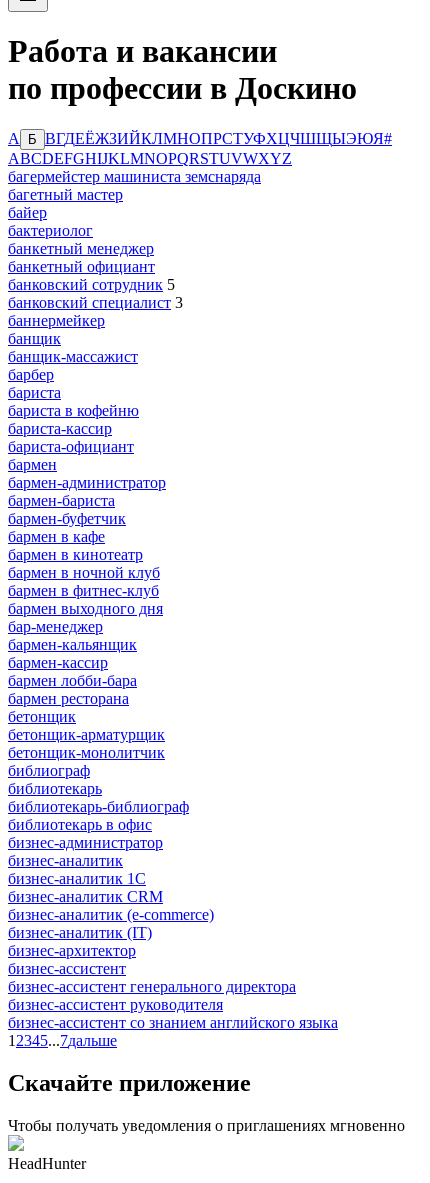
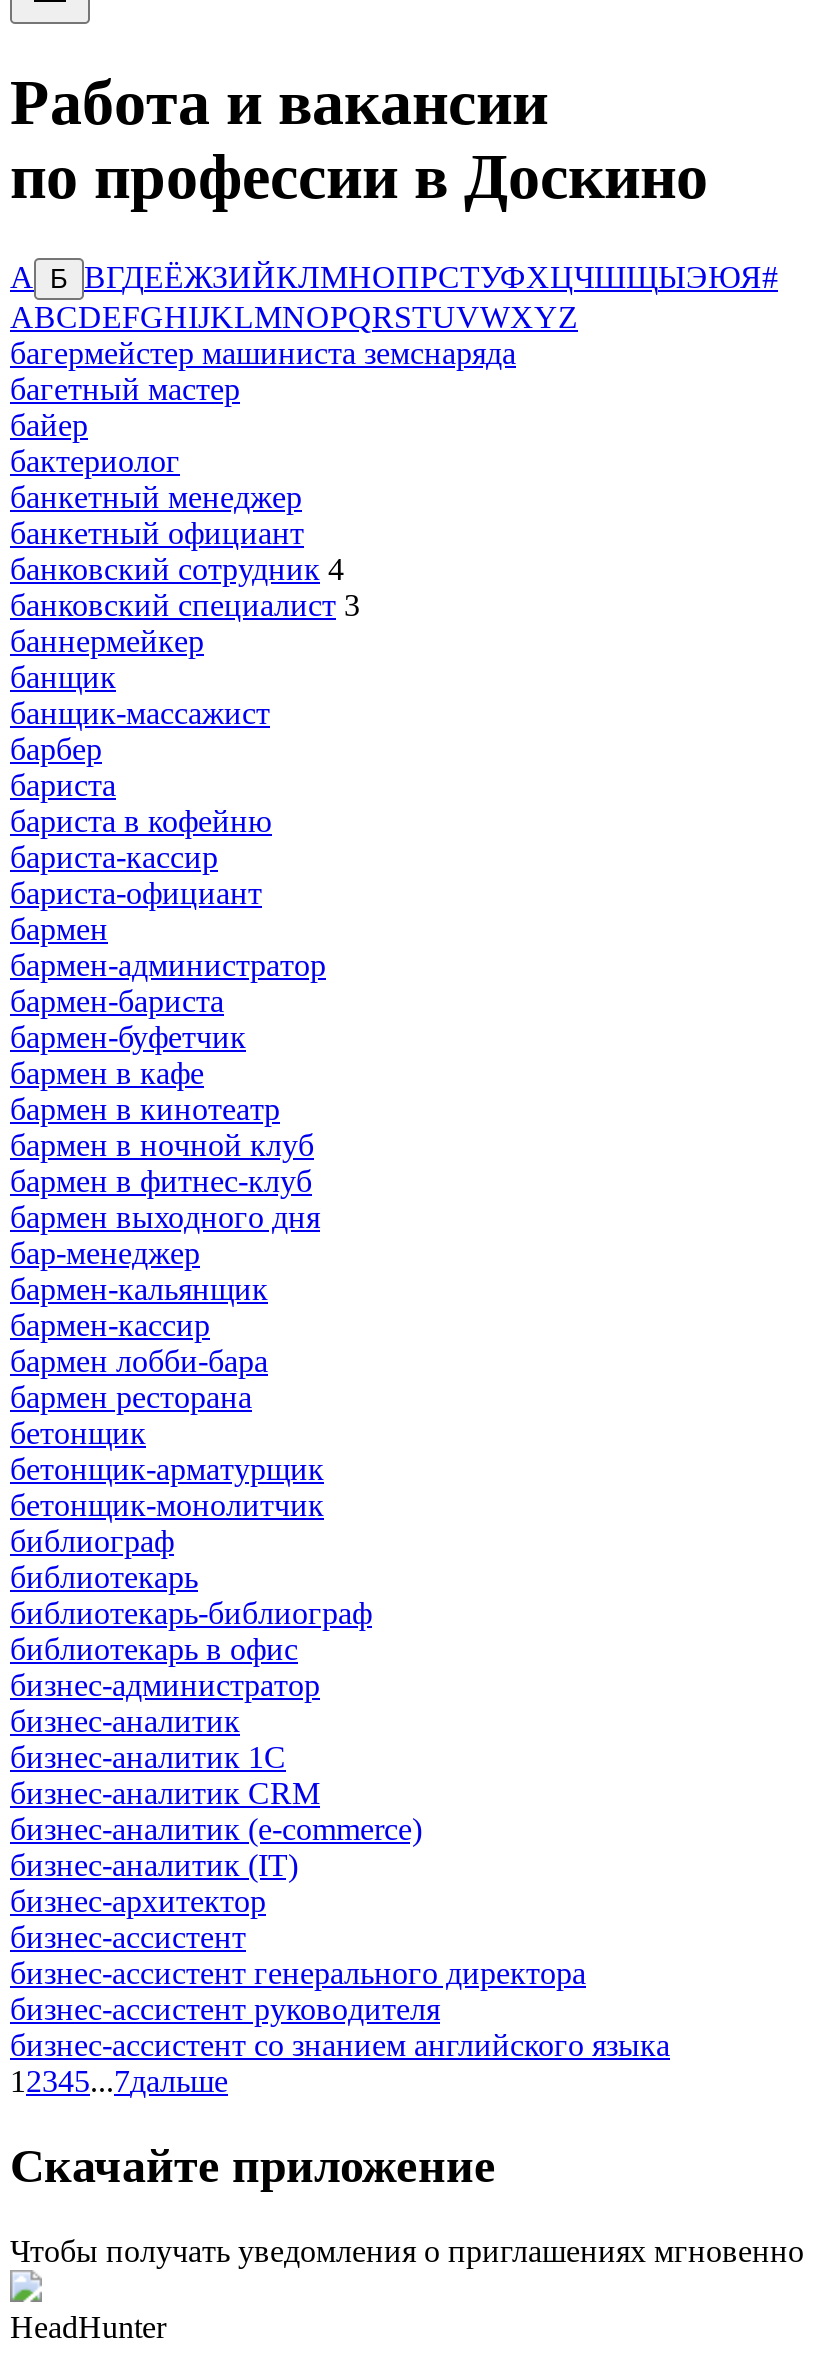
- банковский сотрудник 5
+ банковский сотрудник 4
